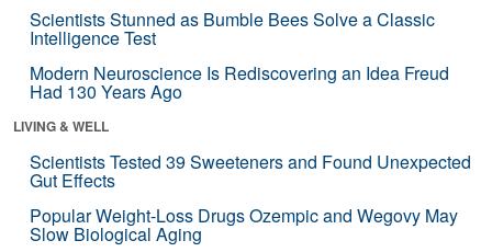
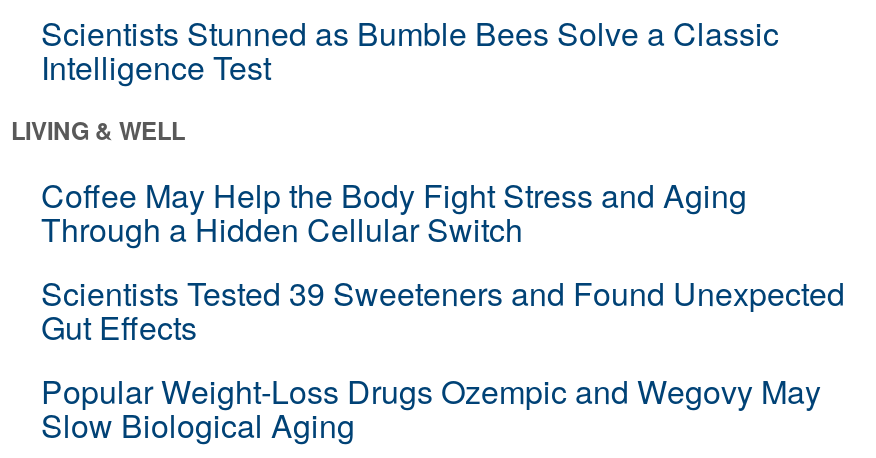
- Modern Neuroscience Is Rediscovering an Idea Freud
- Had 130 Years Ago

moved up: LIVING & WELL

+ Coffee May Help the Body Fight Stress and Aging
+ Through a Hidden Cellular Switch
